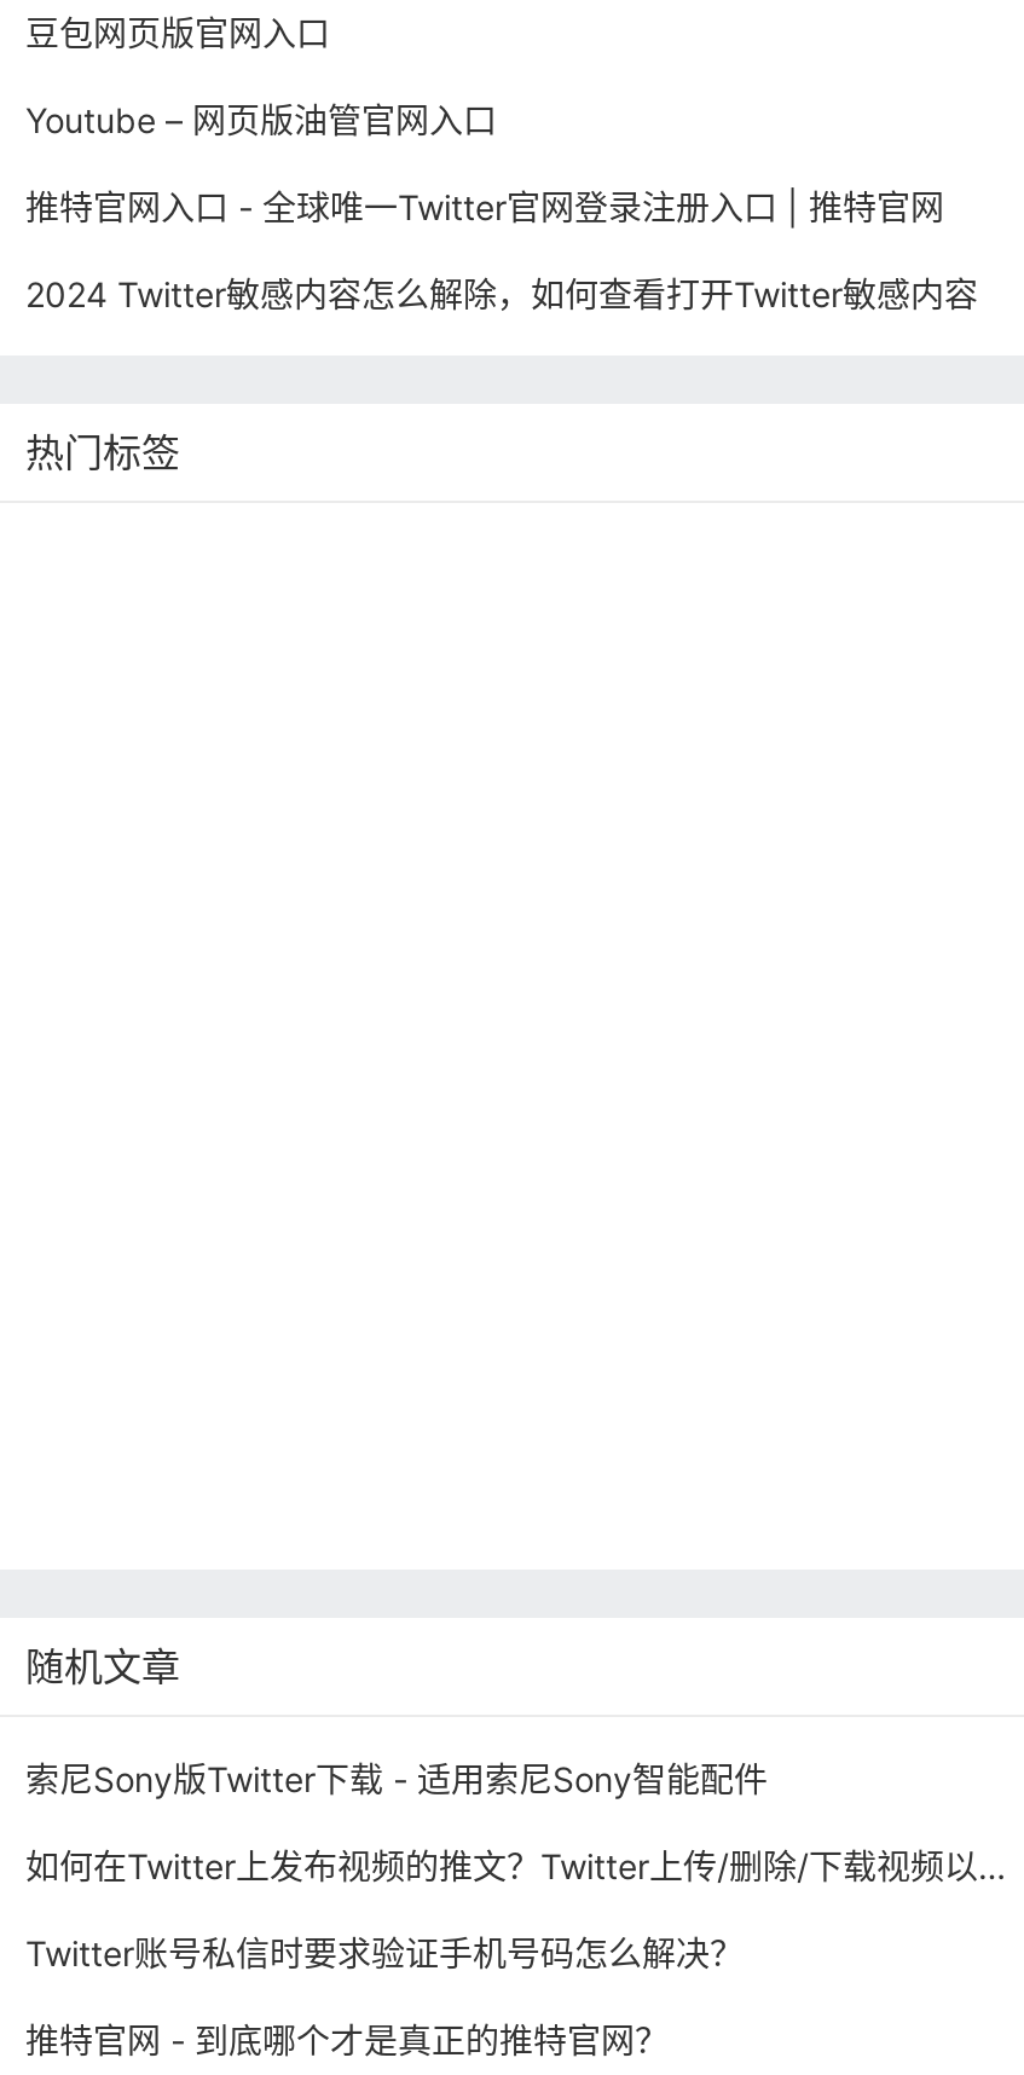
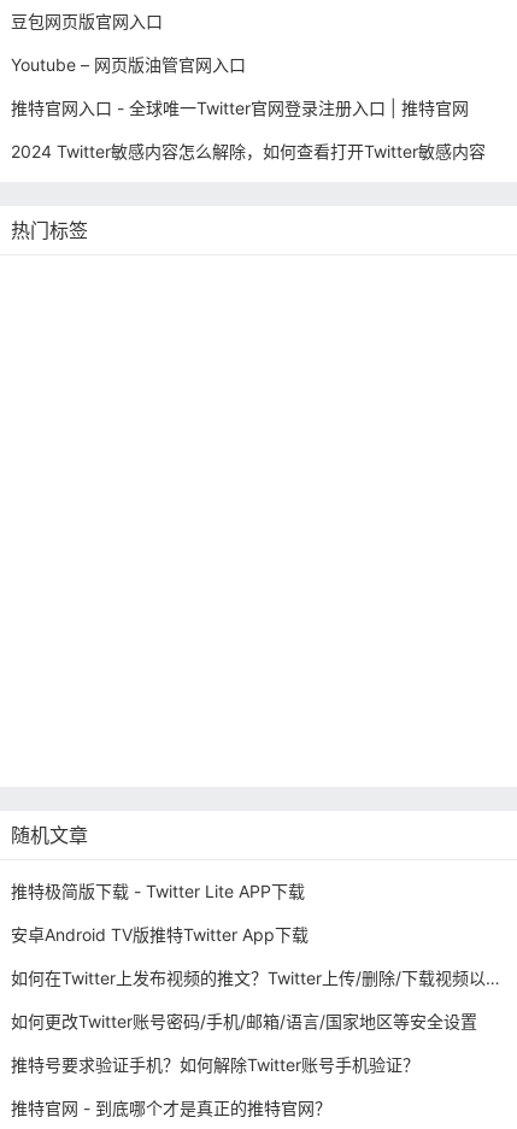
- 索尼Sony版Twitter下载 - 适用索尼Sony智能配件
+ 推特极简版下载 - Twitter Lite APP下载
+ 安卓Android TV版推特Twitter App下载

- Twitter账号私信时要求验证手机号码怎么解决？
+ 如何更改Twitter账号密码/手机/邮箱/语言/国家地区等安全设置
+ 推特号要求验证手机？如何解除Twitter账号手机验证？
